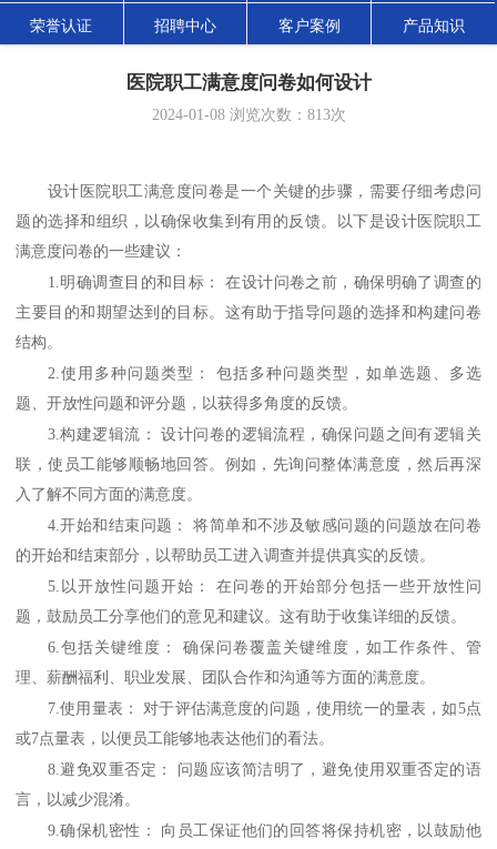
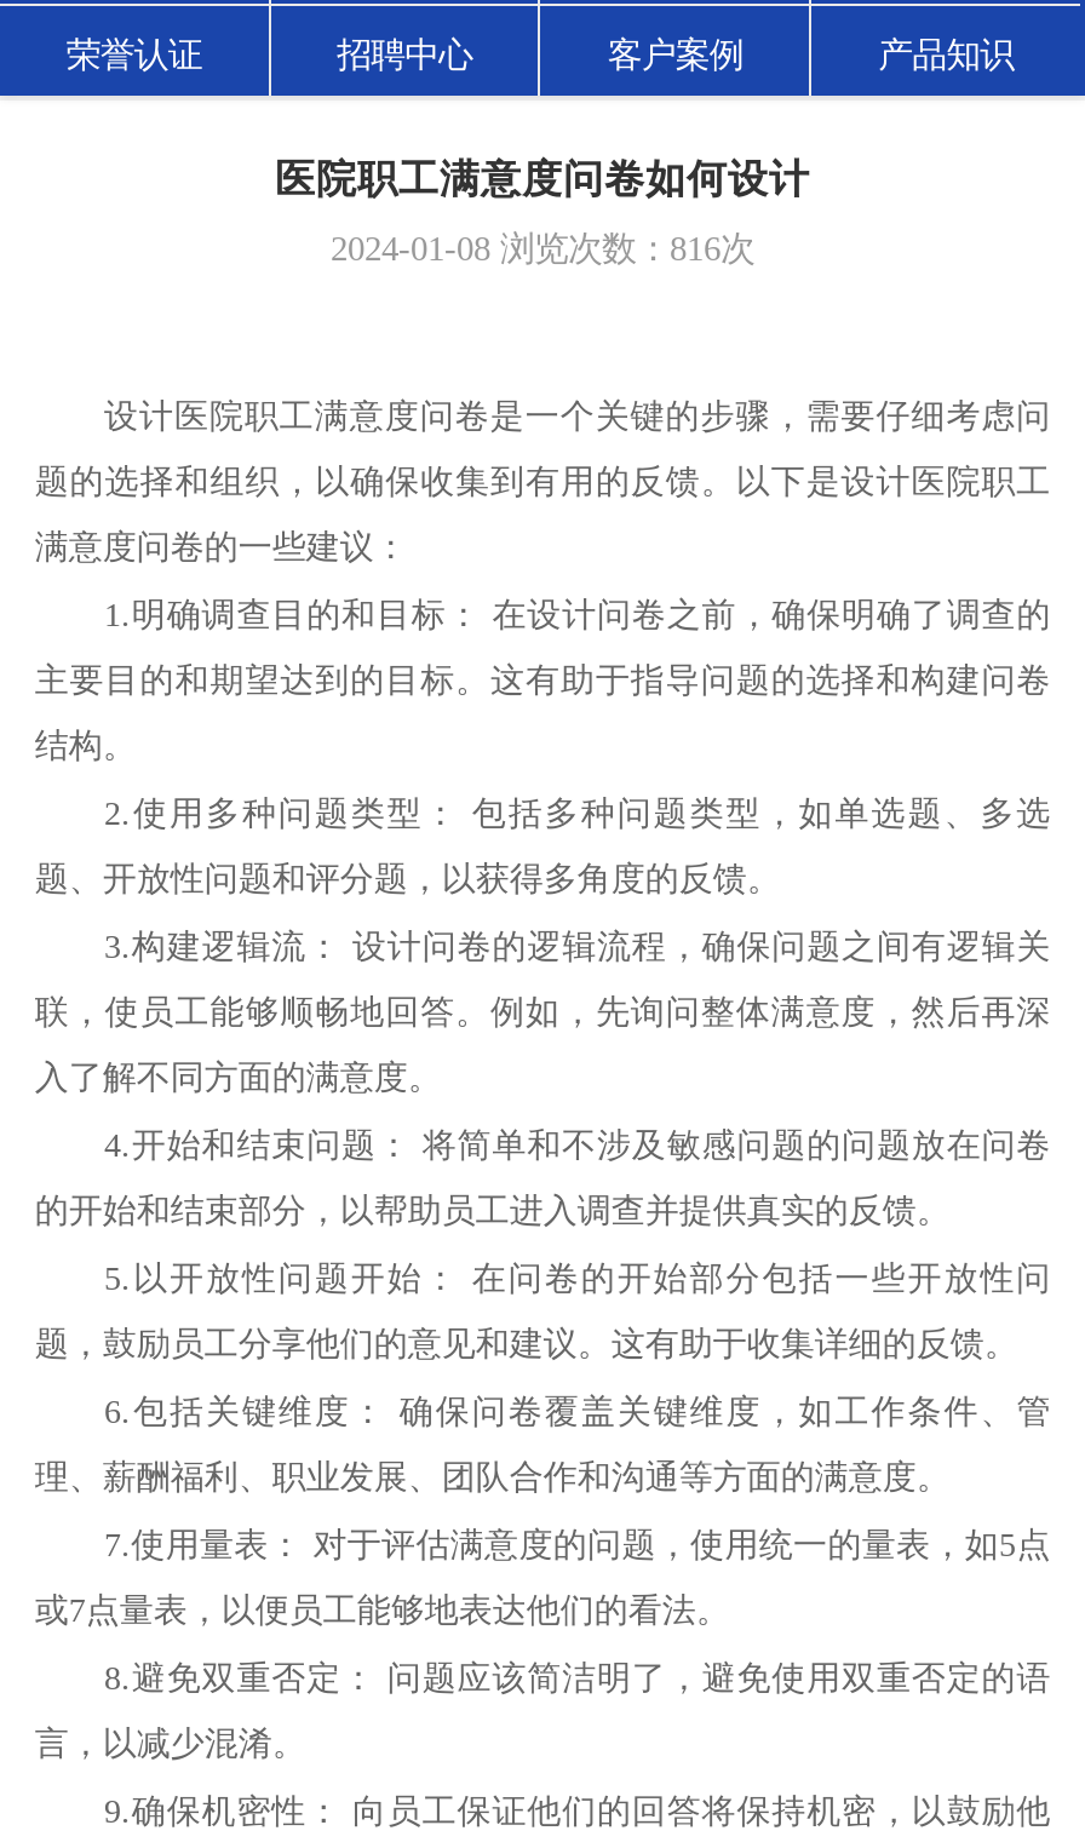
- 2024-01-08浏览次数：813次
+ 2024-01-08浏览次数：816次
